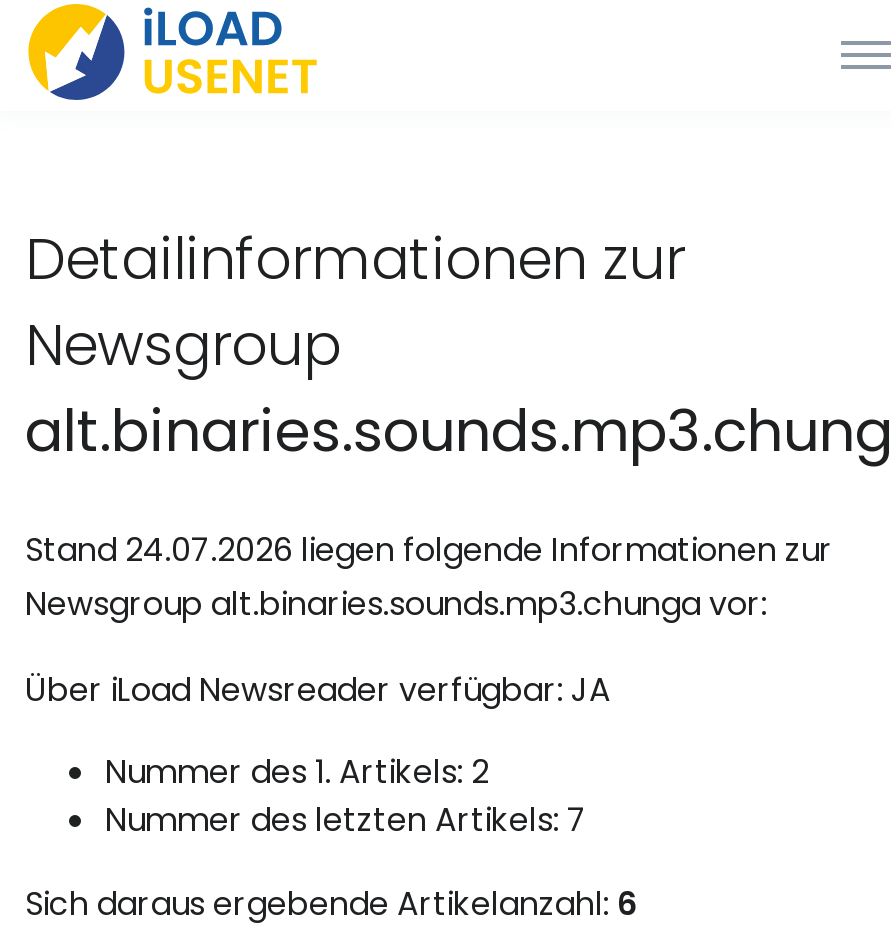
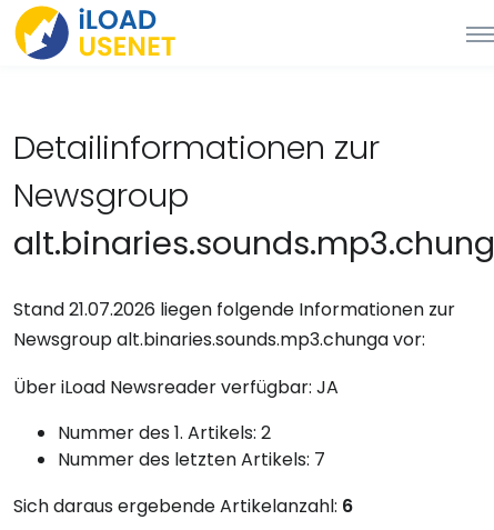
- Stand 24.07.2026 liegen folgende Informationen zur
+ Stand 21.07.2026 liegen folgende Informationen zur
